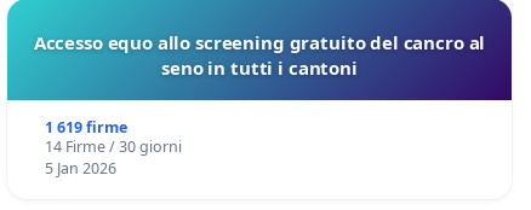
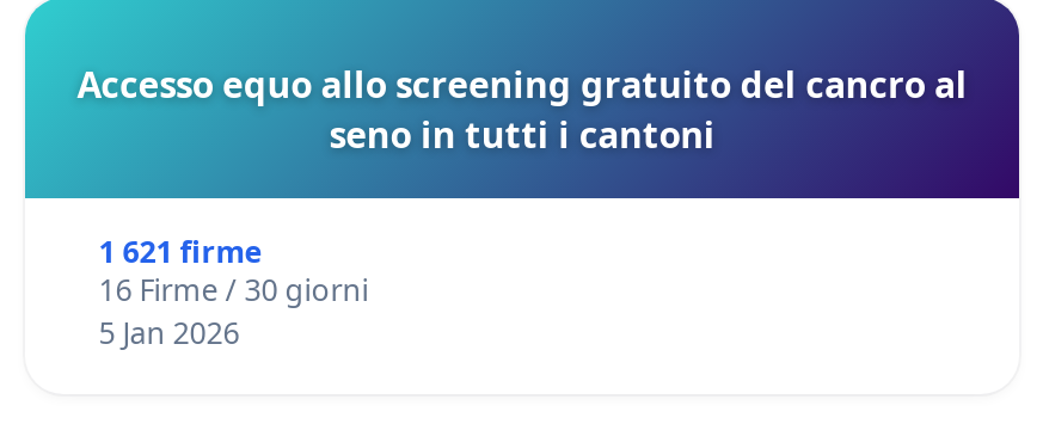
- 1 619 firme
+ 1 621 firme

- 14 Firme / 30 giorni
+ 16 Firme / 30 giorni
